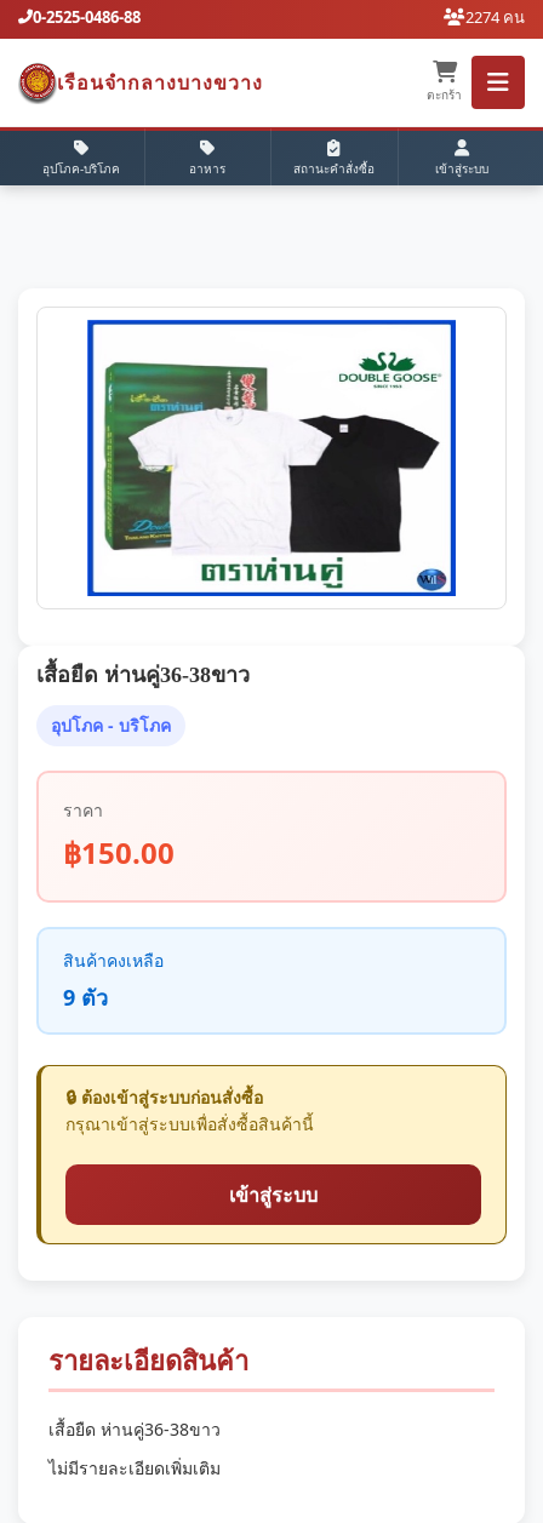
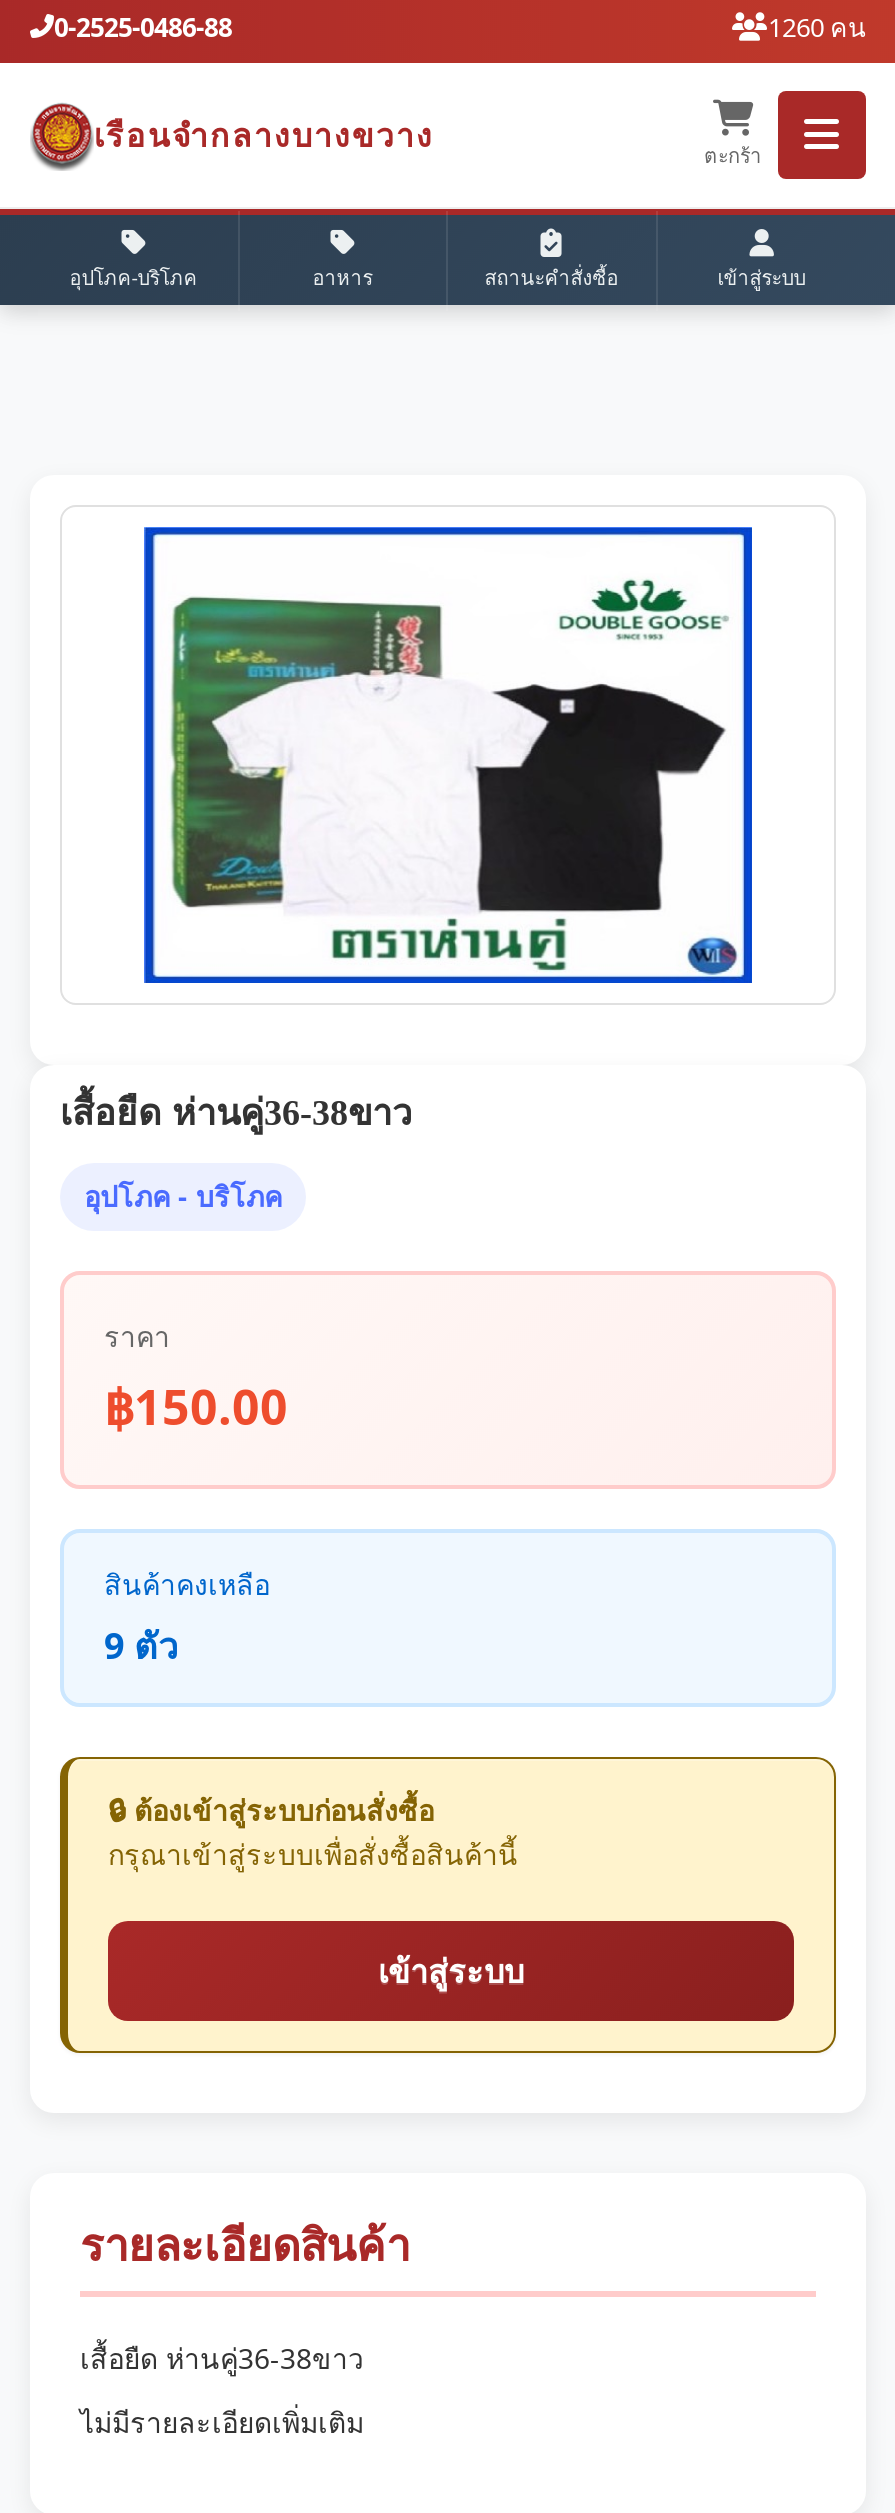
- 2274 คน
+ 1260 คน
